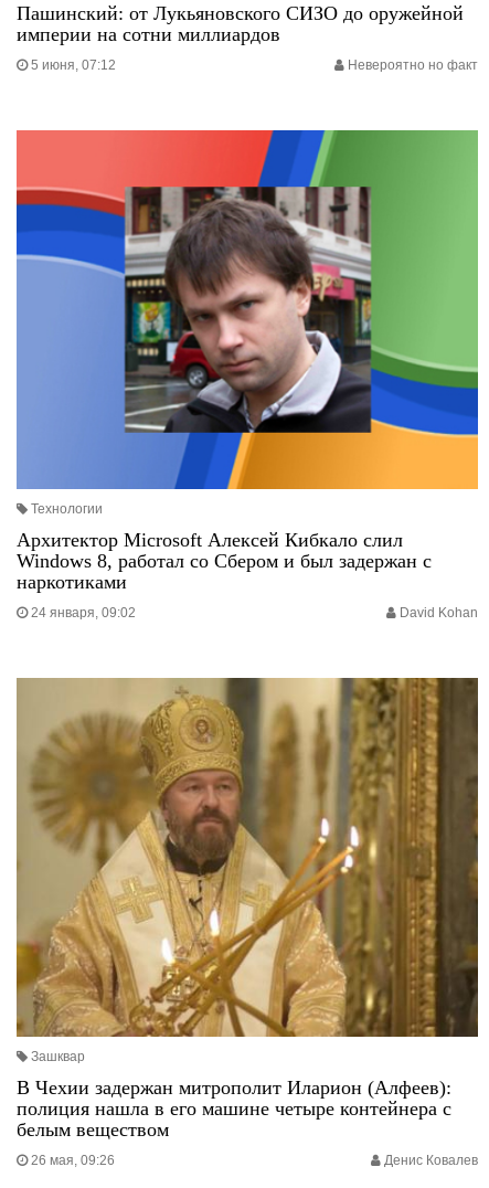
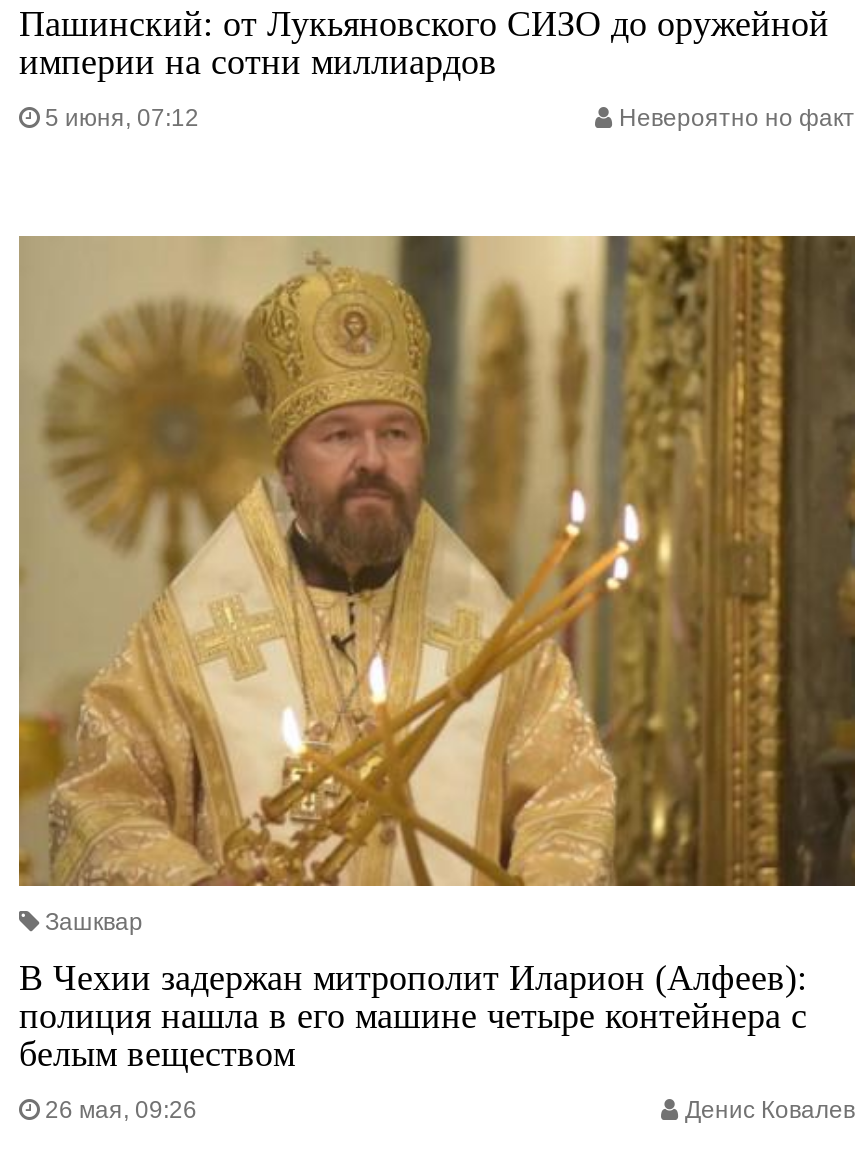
- [image]
- Технологии
- Архитектор Microsoft Алексей Кибкало слил
- Windows 8, работал со Сбером и был задержан с
- наркотиками
- 24 января, 09:02
- David Kohan
